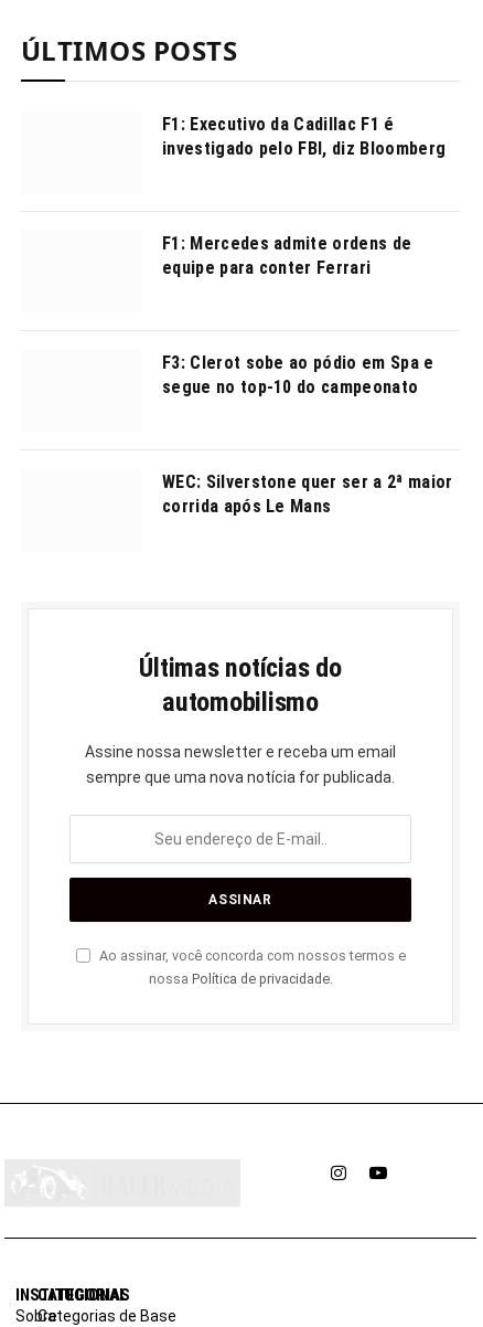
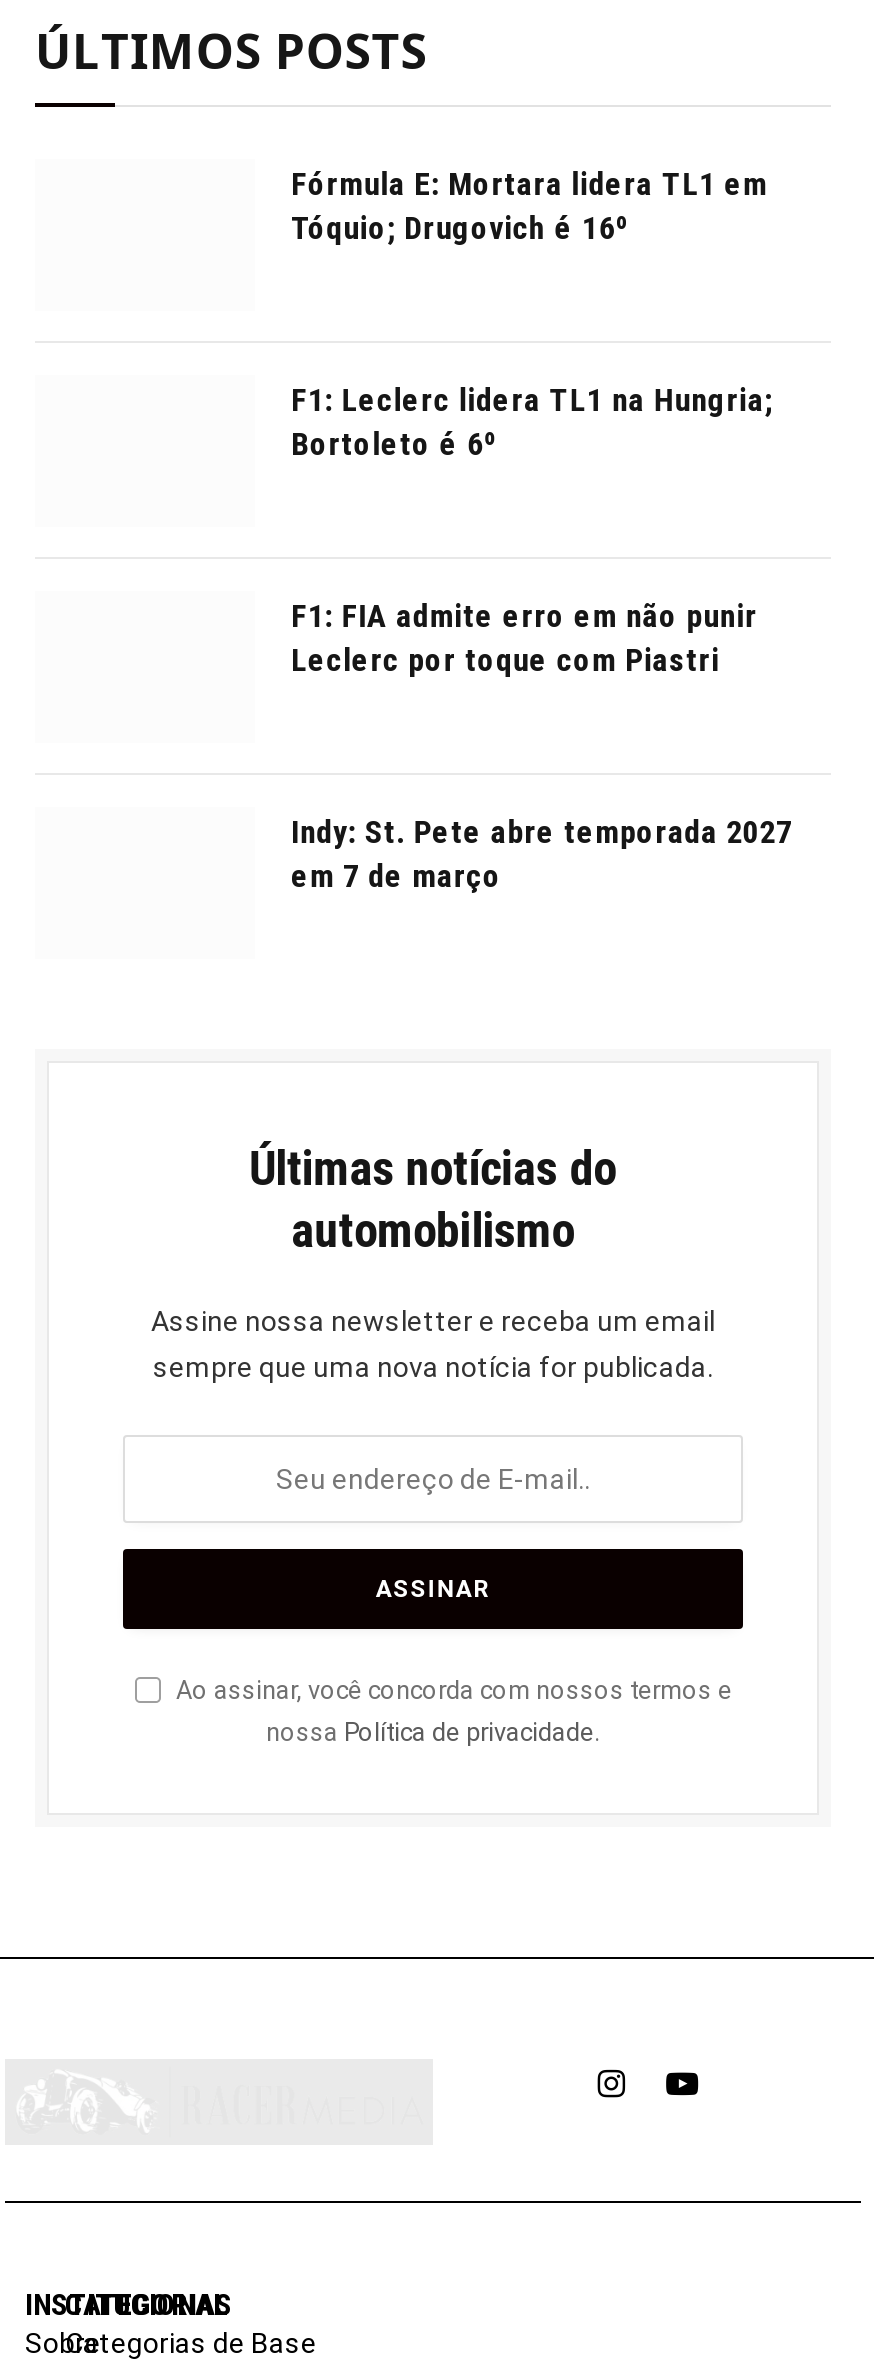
- F1: Executivo da Cadillac F1 é
- investigado pelo FBI, diz Bloomberg
+ Fórmula E: Mortara lidera TL1 em
+ Tóquio; Drugovich é 16º

- F1: Mercedes admite ordens de
- equipe para conter Ferrari
+ F1: Leclerc lidera TL1 na Hungria;
+ Bortoleto é 6º

- F3: Clerot sobe ao pódio em Spa e
- segue no top-10 do campeonato
+ F1: FIA admite erro em não punir
+ Leclerc por toque com Piastri

- WEC: Silverstone quer ser a 2ª maior
- corrida após Le Mans
+ Indy: St. Pete abre temporada 2027
+ em 7 de março
